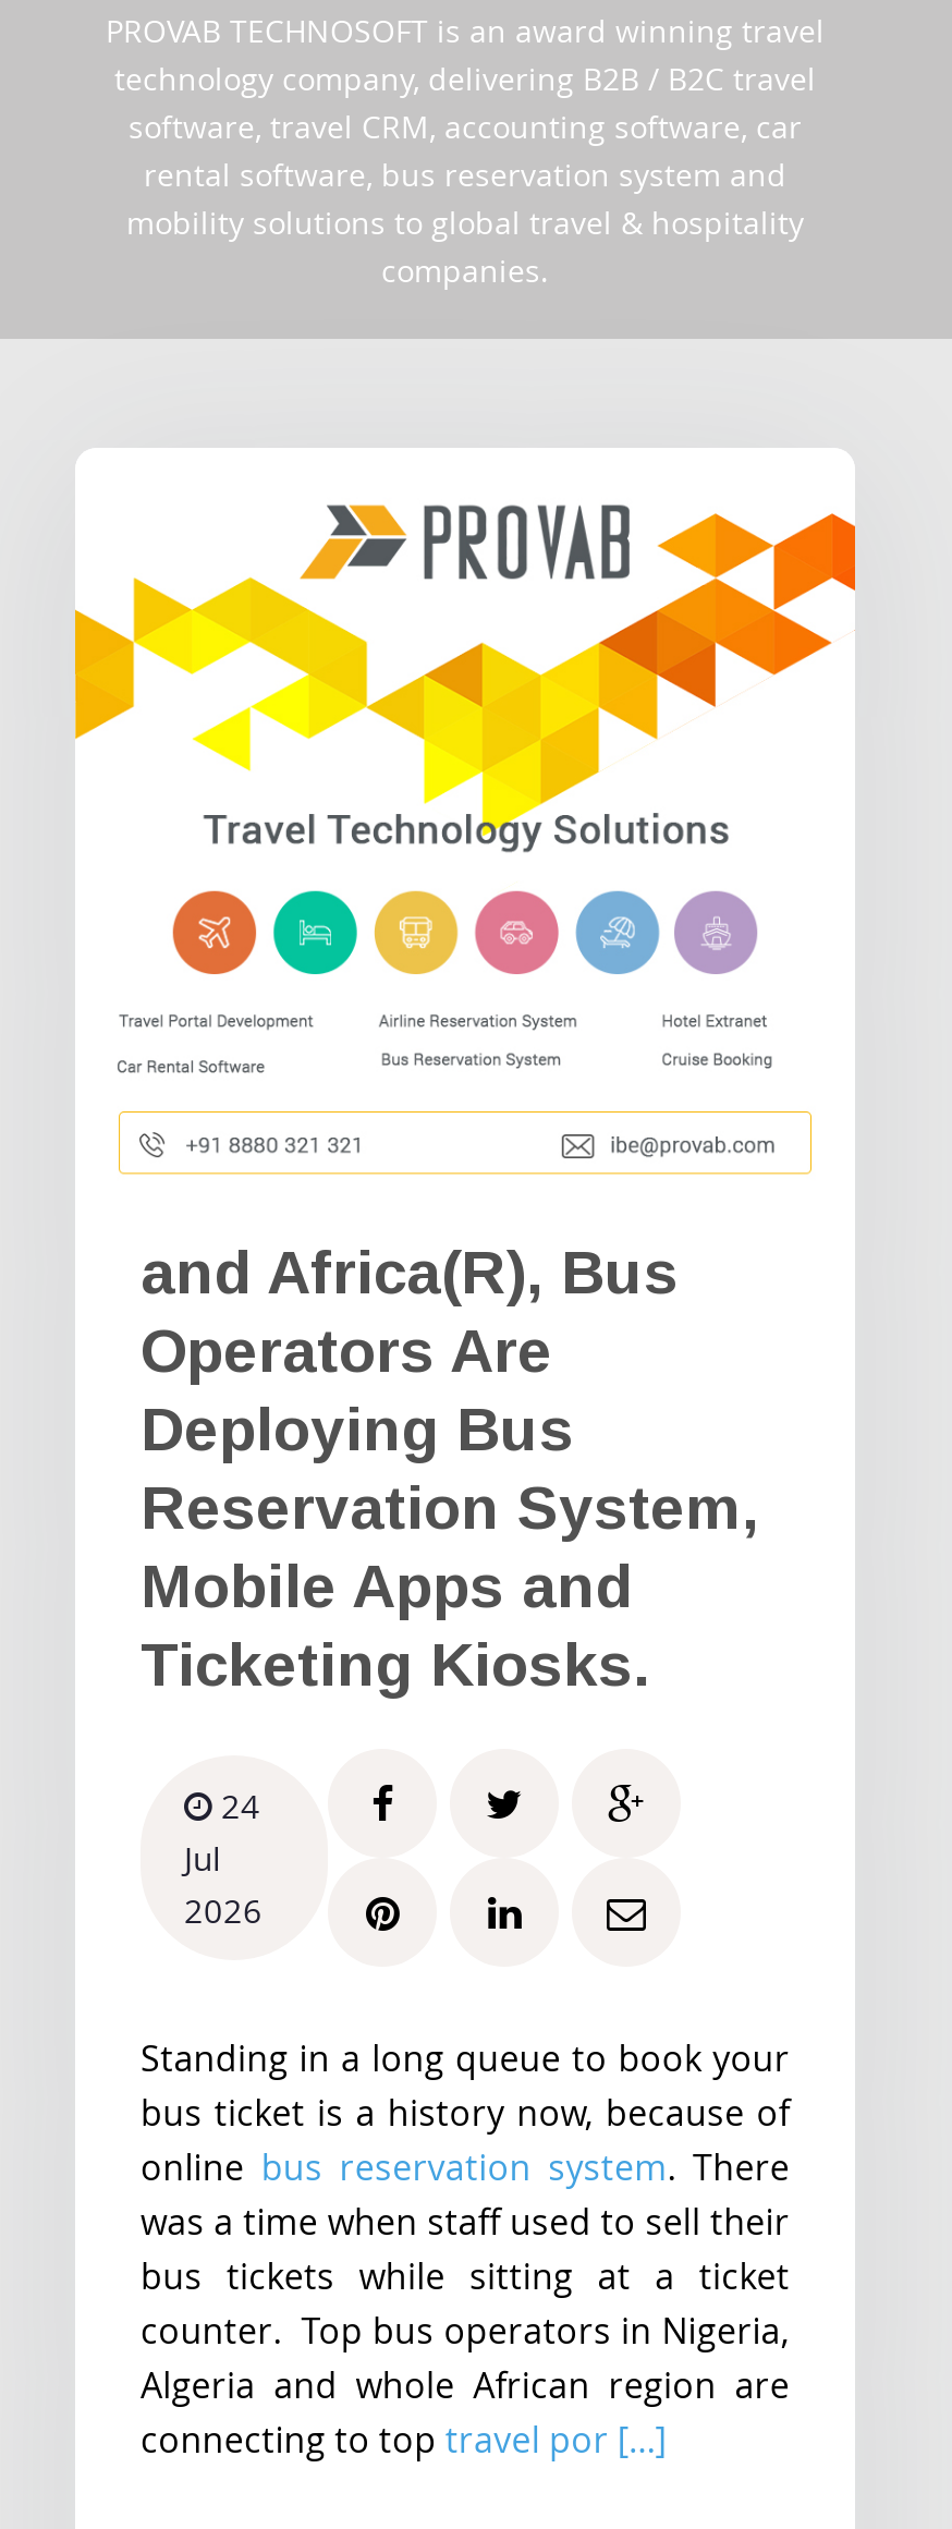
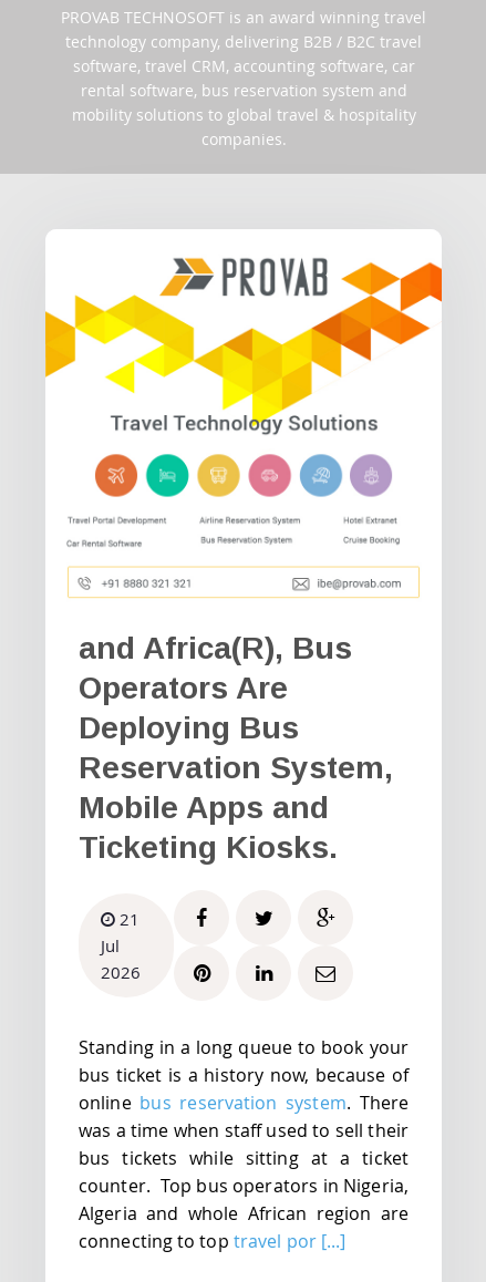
- 24
+ 21
